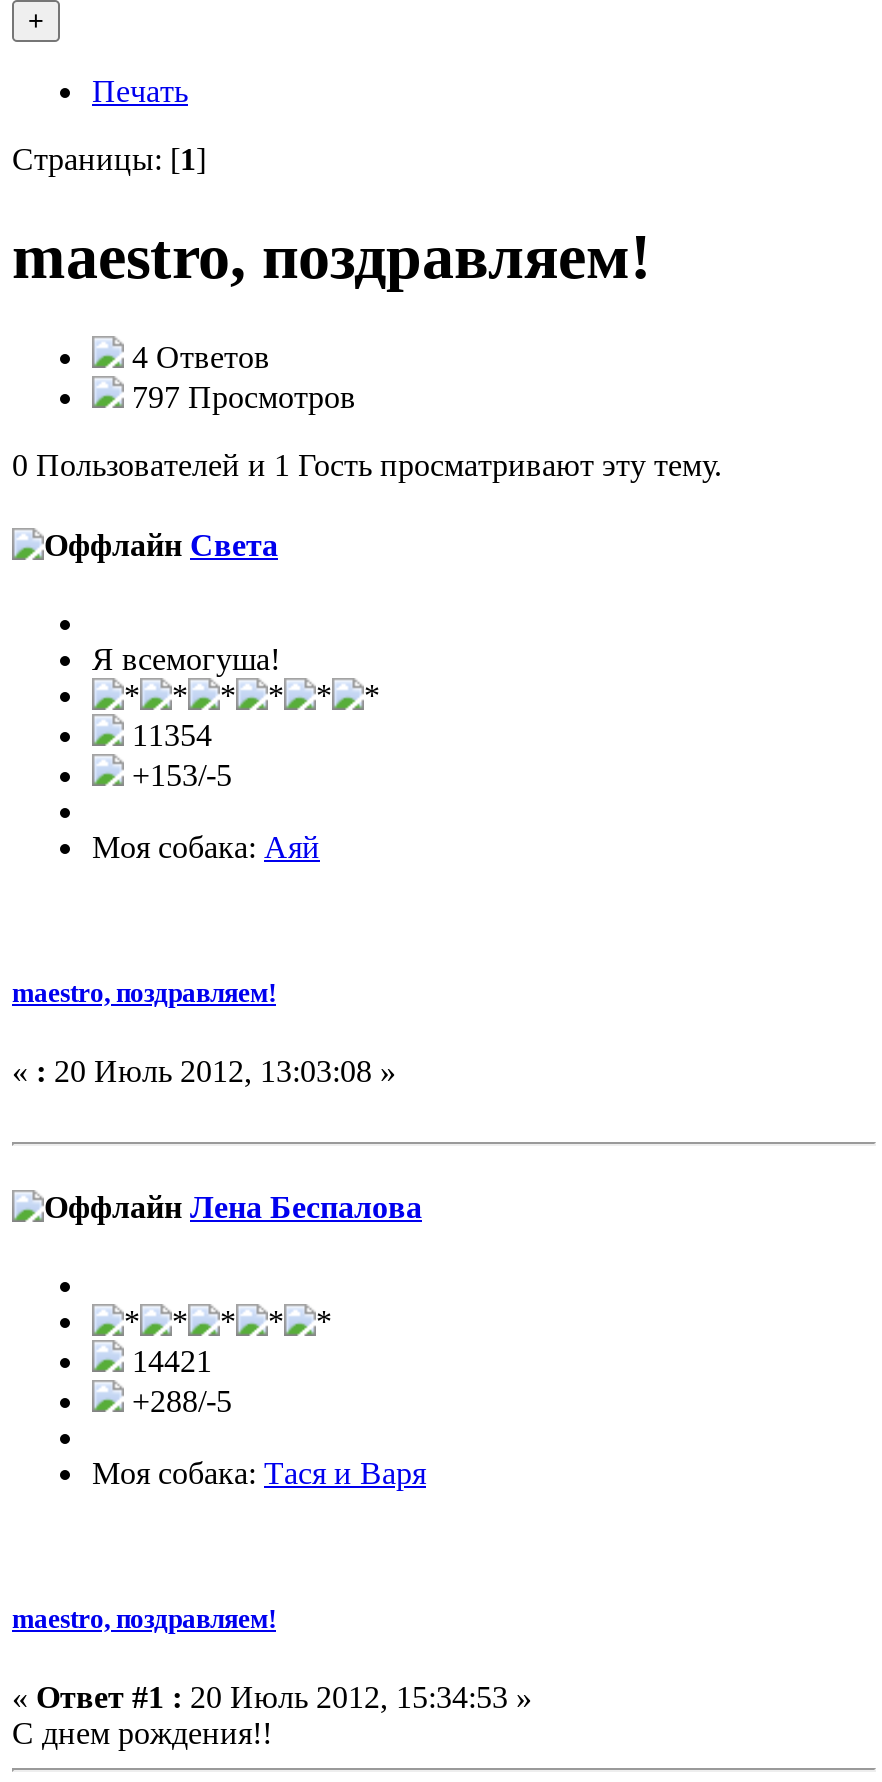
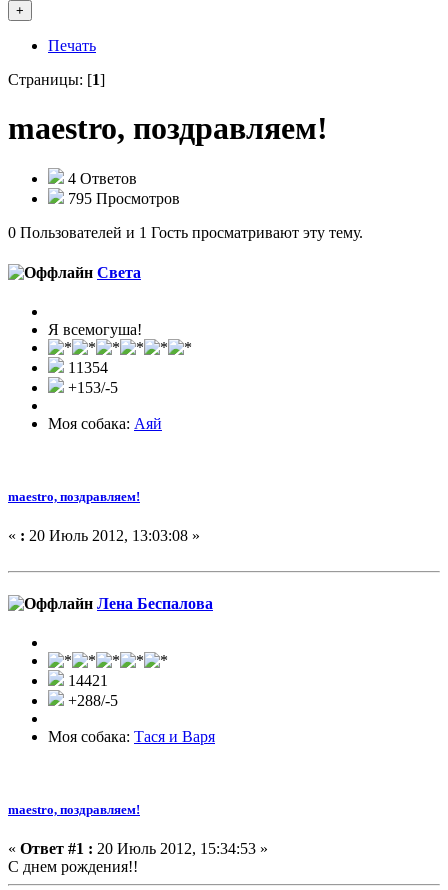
- 797 Просмотров
+ 795 Просмотров
